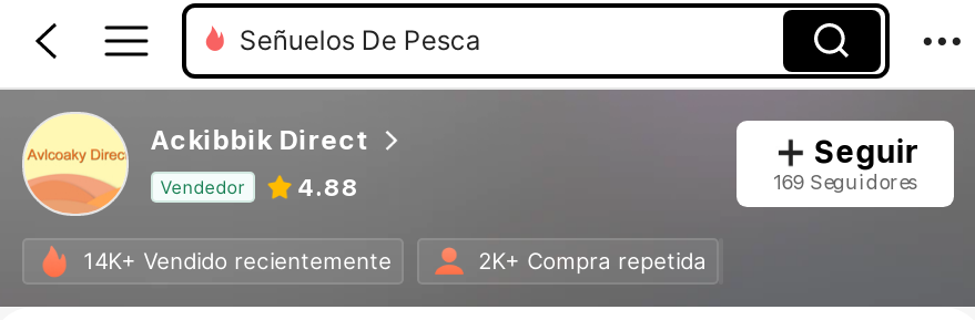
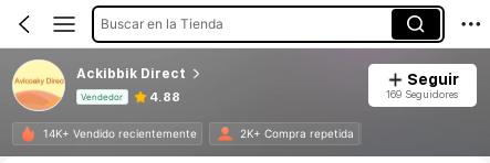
- Señuelos De Pesca
+ Buscar en la Tienda
